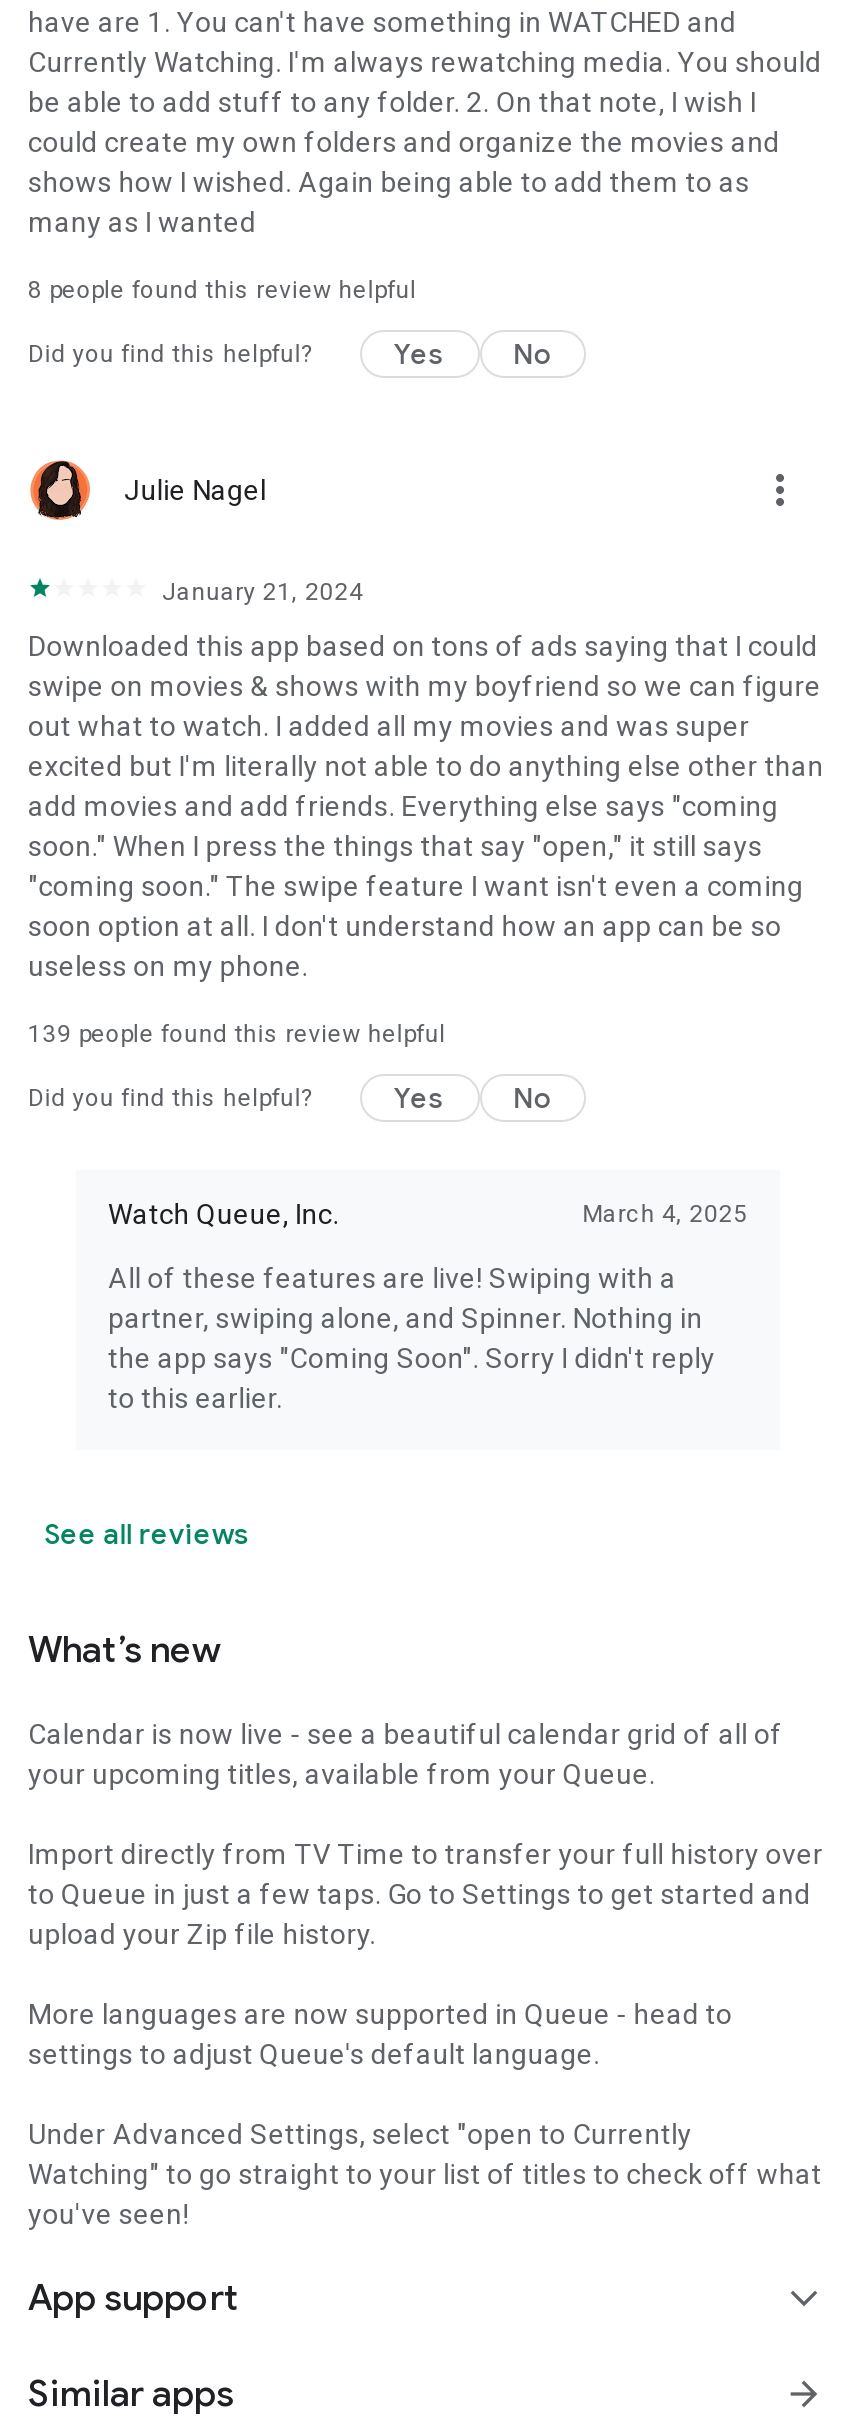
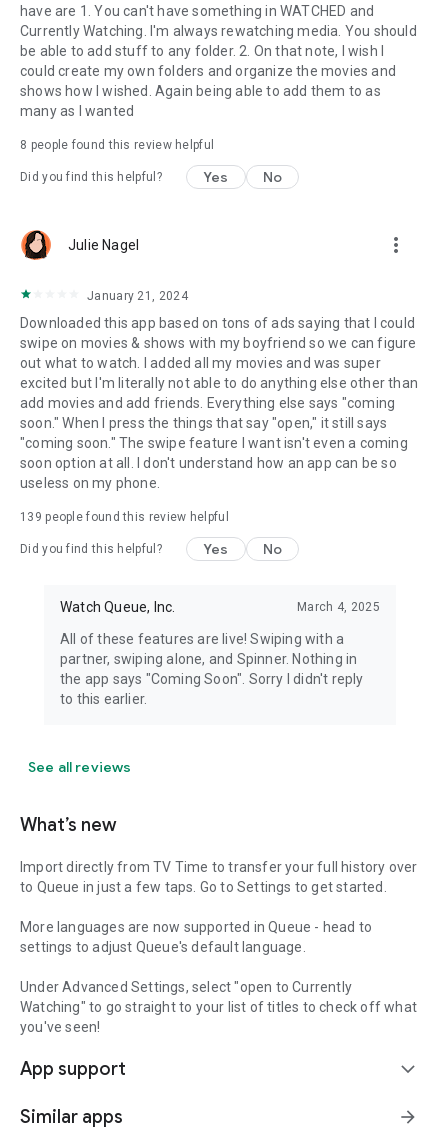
- Calendar is now live - see a beautiful calendar grid of all of
- your upcoming titles, available from your Queue.

- to Queue in just a few taps. Go to Settings to get started and
- upload your Zip file history.
+ to Queue in just a few taps. Go to Settings to get started.
